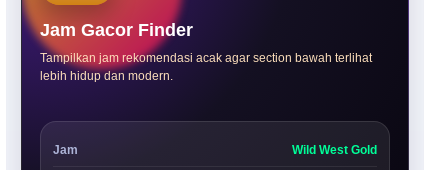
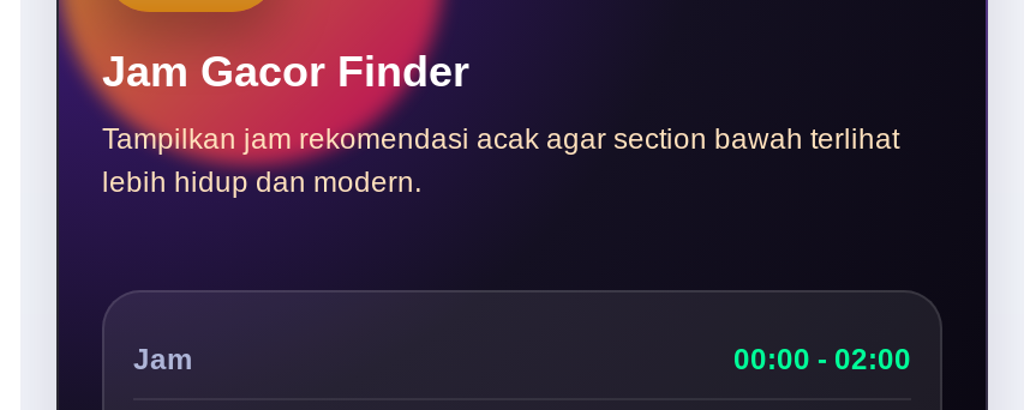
- Wild West Gold
+ 00:00 - 02:00
